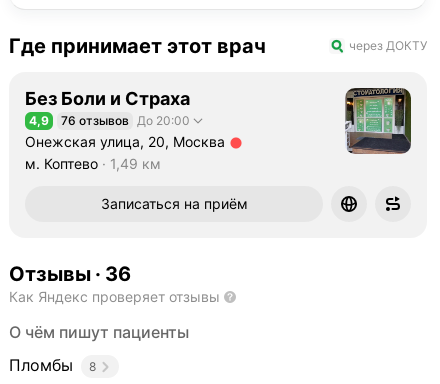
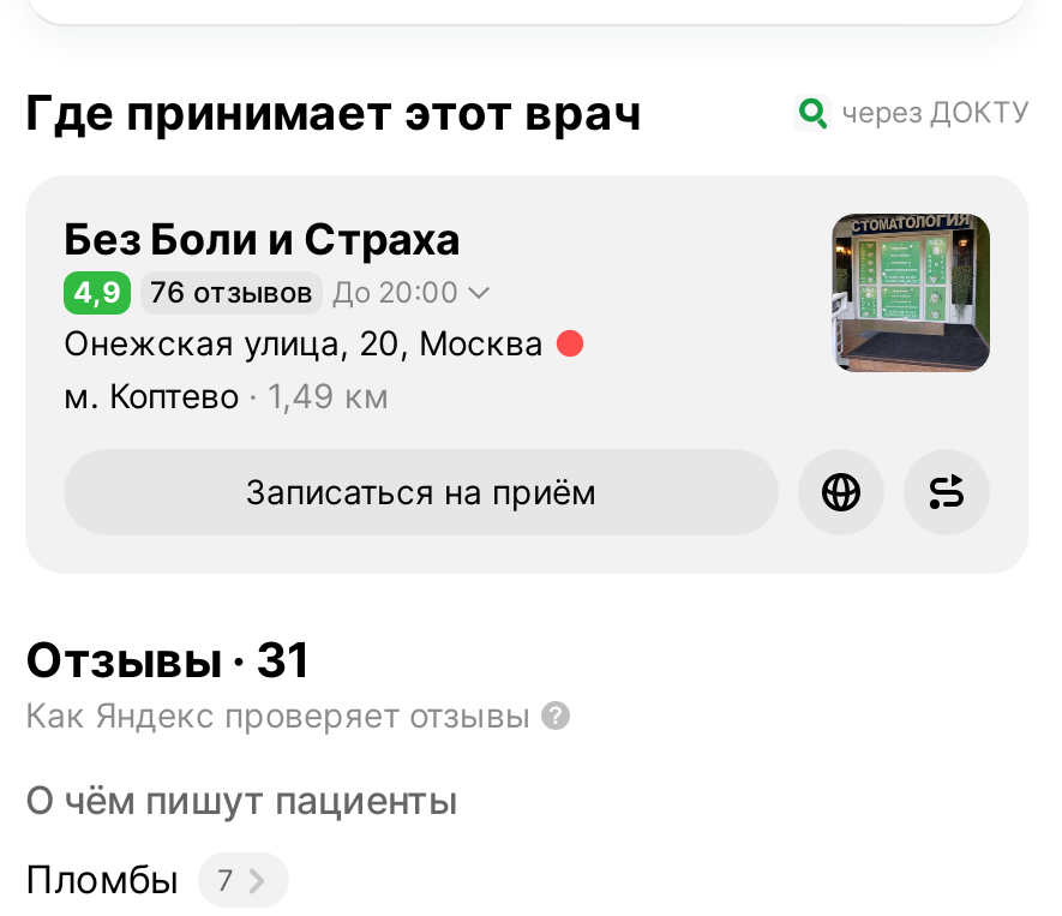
- Отзывы · 36
+ Отзывы · 31

- Пломбы 8
+ Пломбы 7
